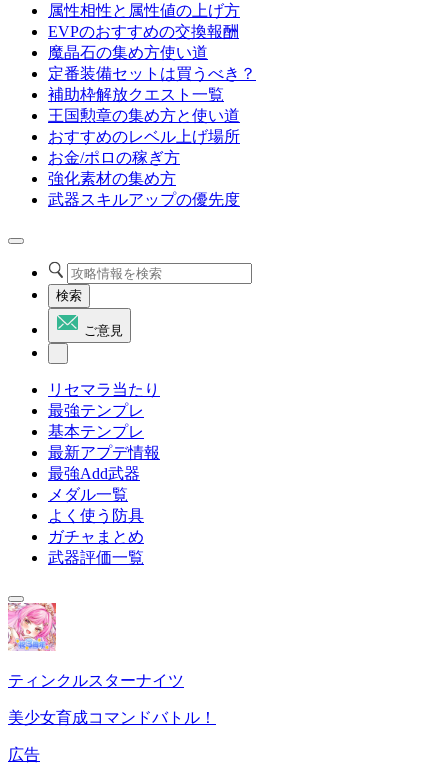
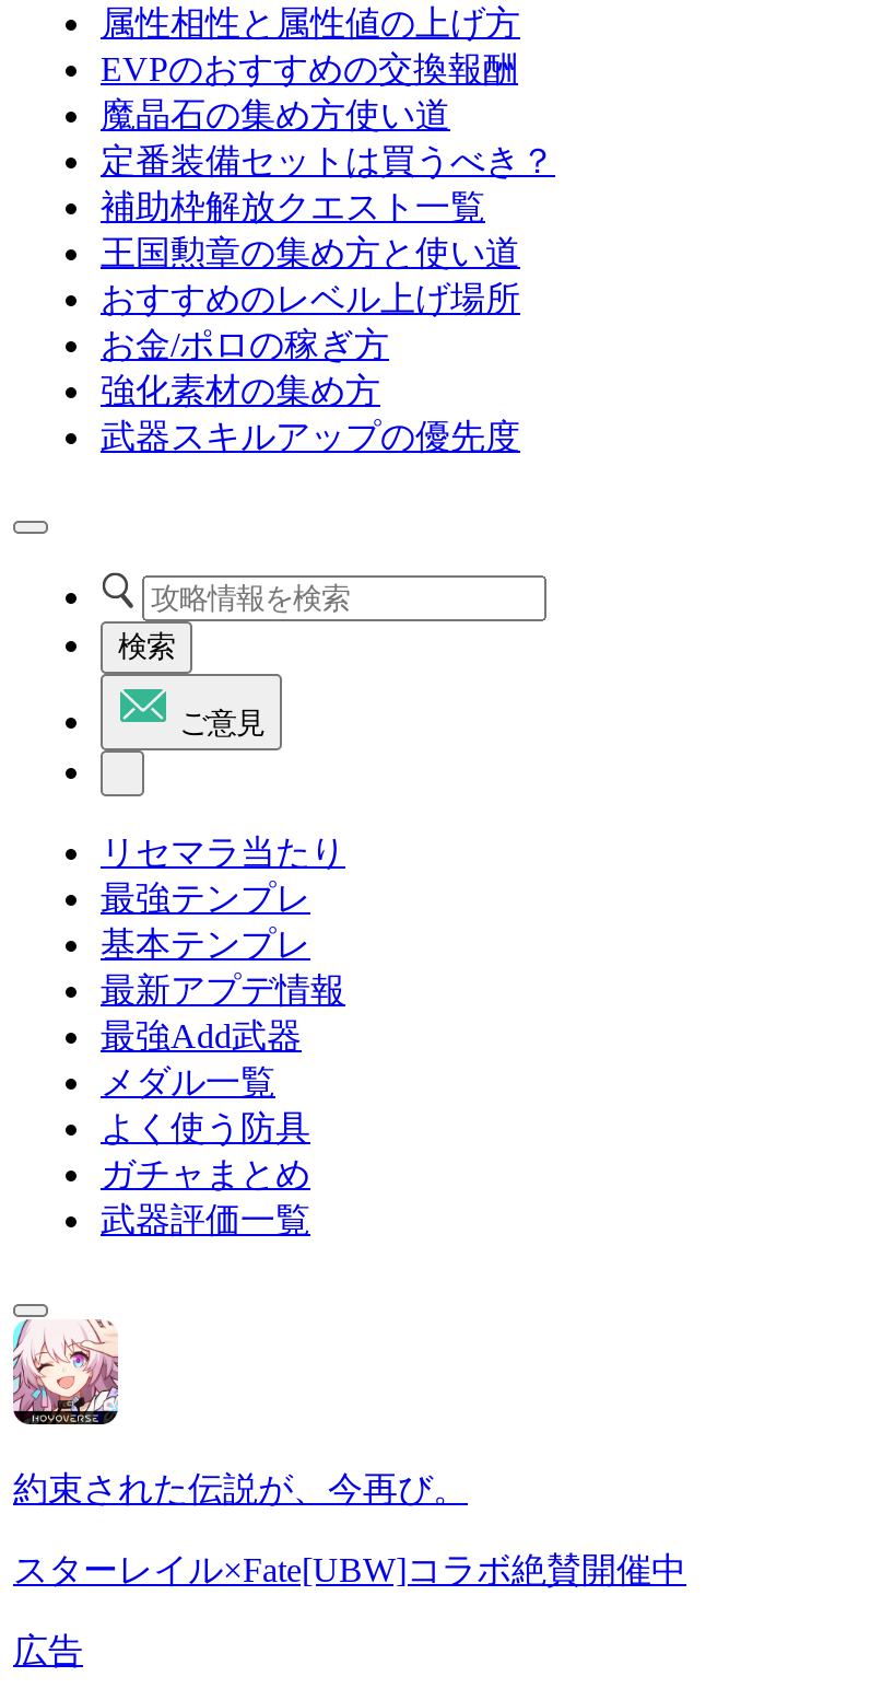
- [image]
- ティンクルスターナイツ
+ [image]
+ 約束された伝説が、今再び。

- 美少女育成コマンドバトル！
+ スターレイル×Fate[UBW]コラボ絶賛開催中
